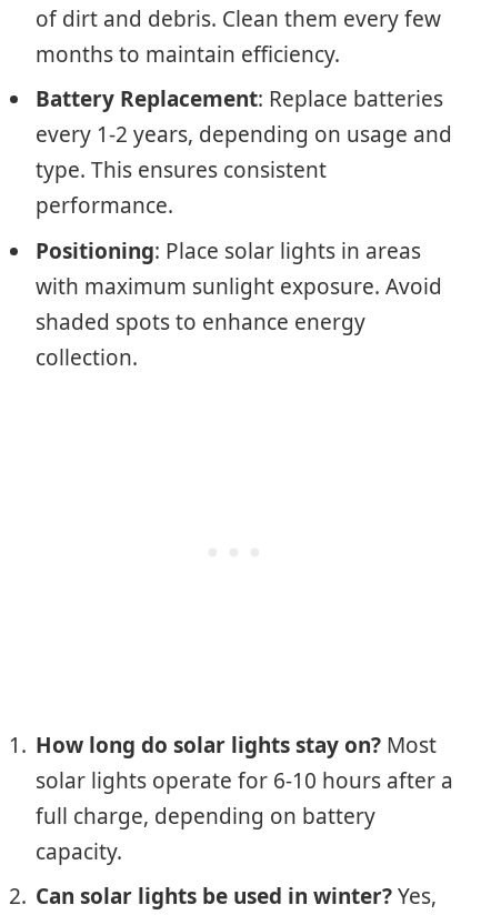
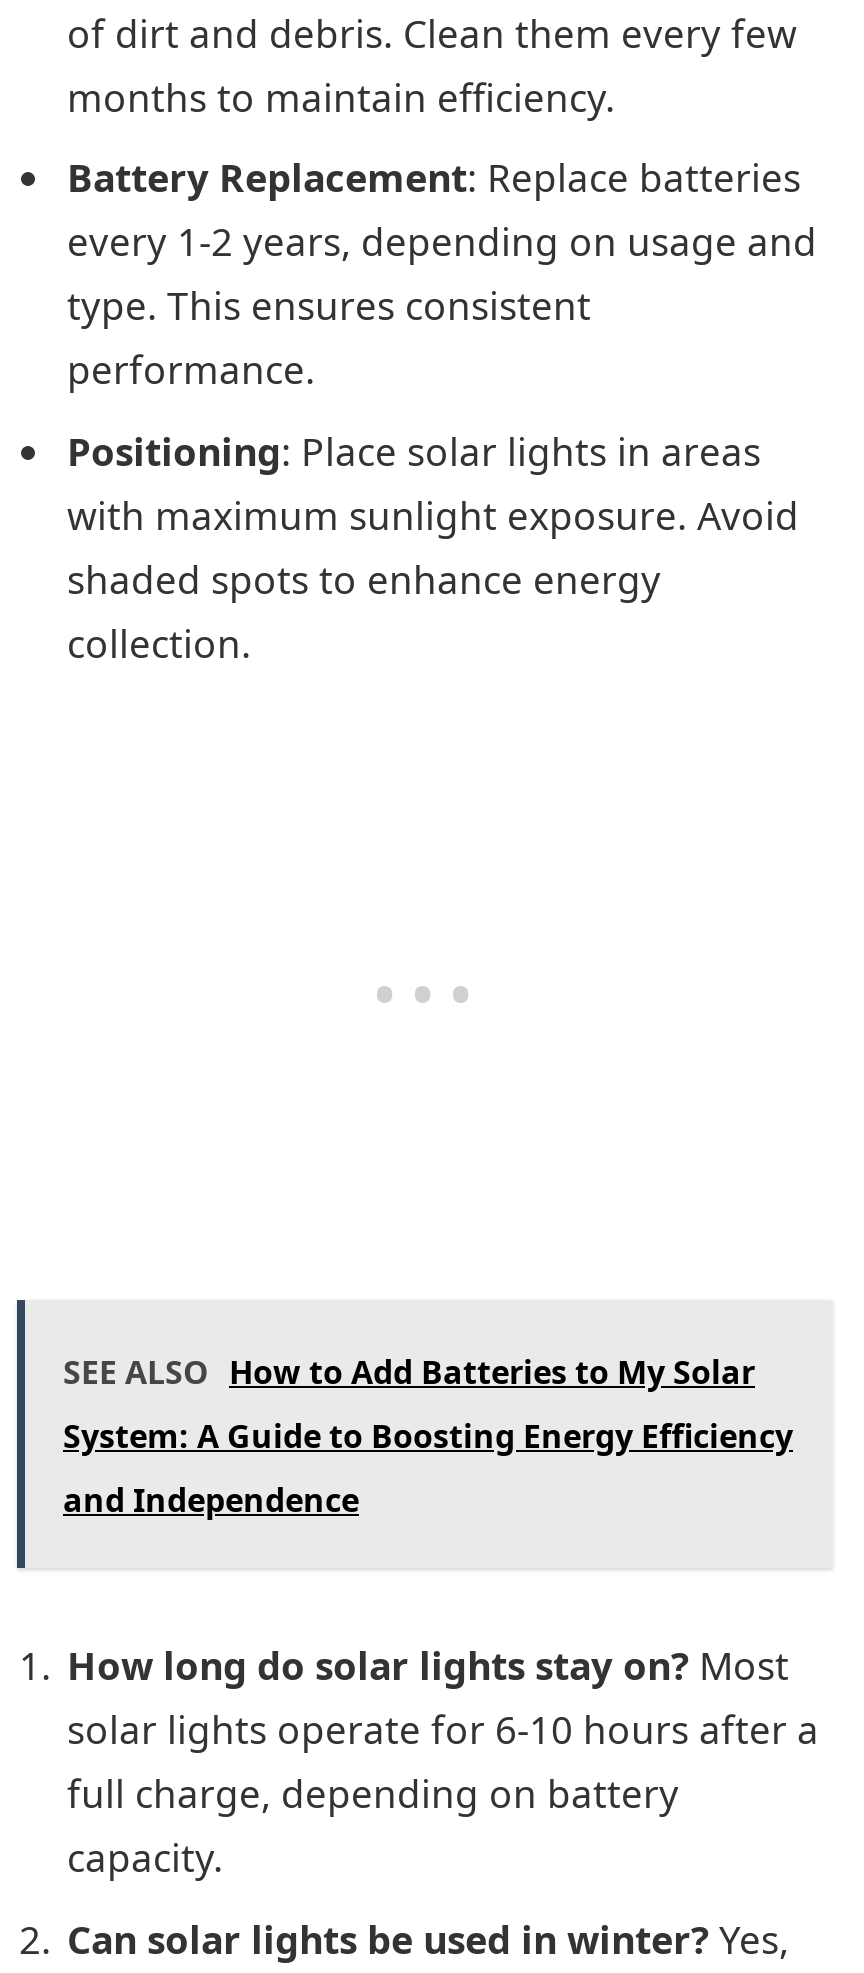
+ [image]
+ SEE ALSO How to Add Batteries to My Solar
+ System: A Guide to Boosting Energy Efficiency
+ and Independence
